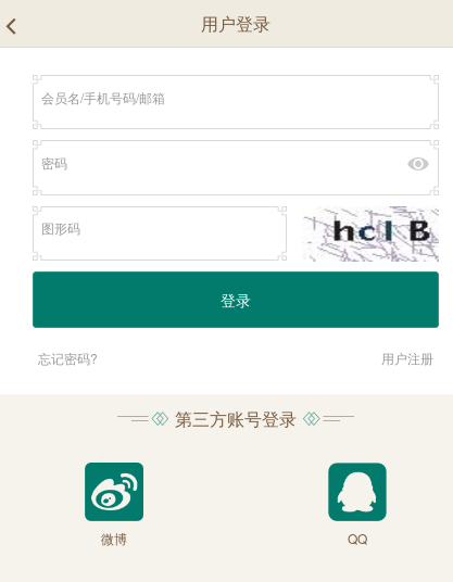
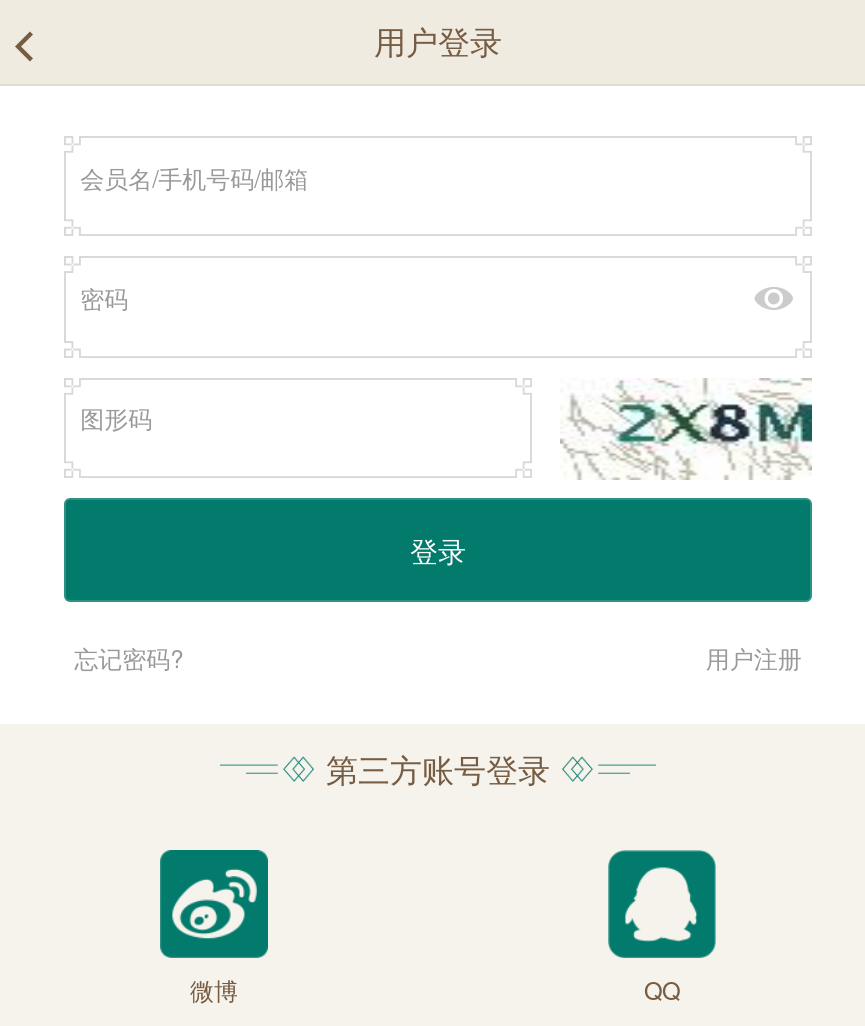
- [image]
+ [image]
